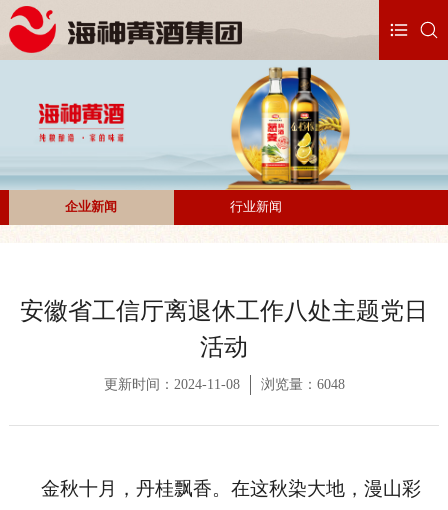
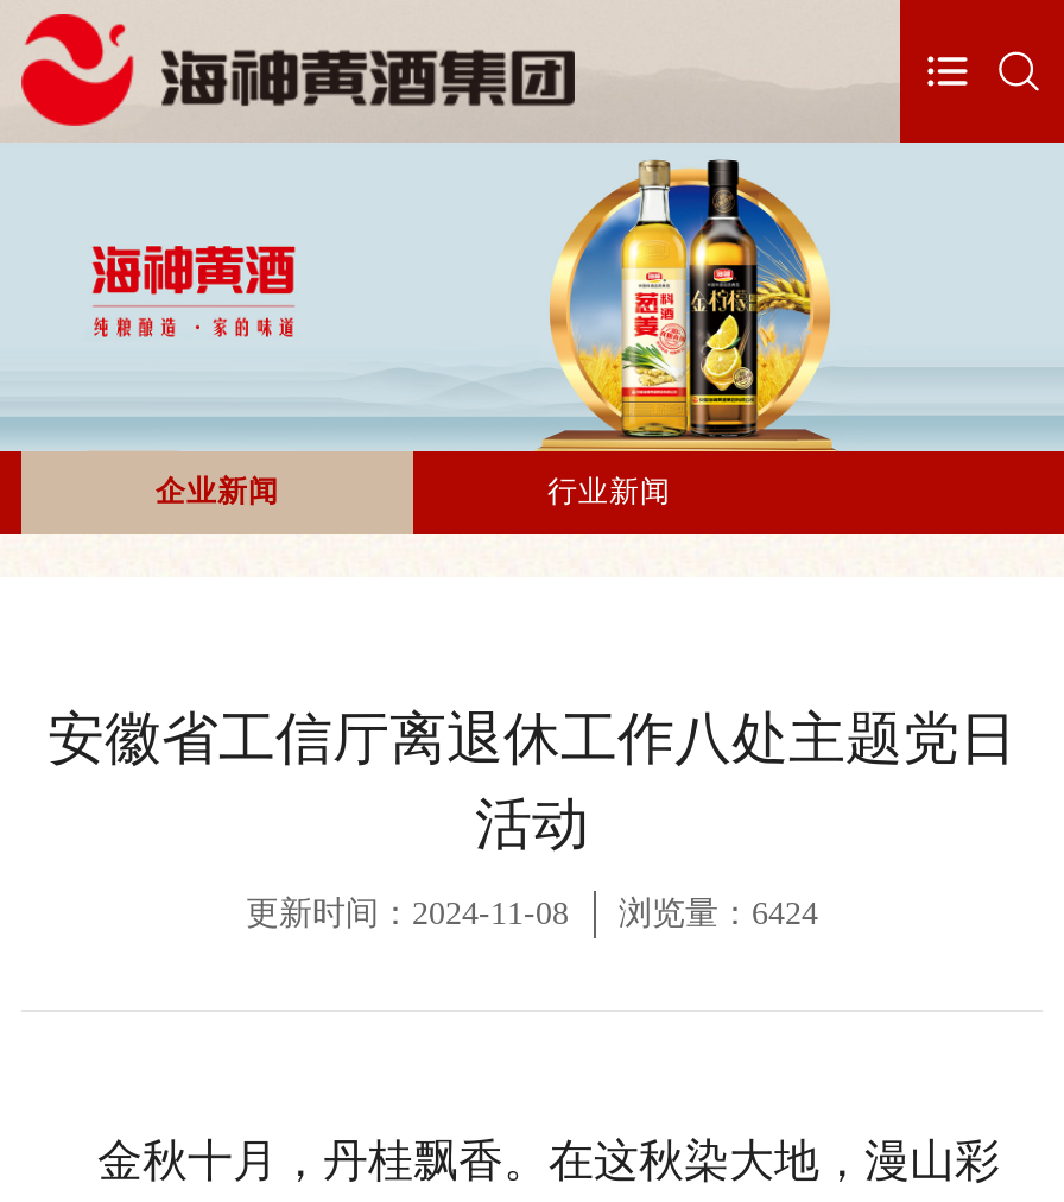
- 更新时间：2024-11-08 浏览量：6048
+ 更新时间：2024-11-08 浏览量：6424
